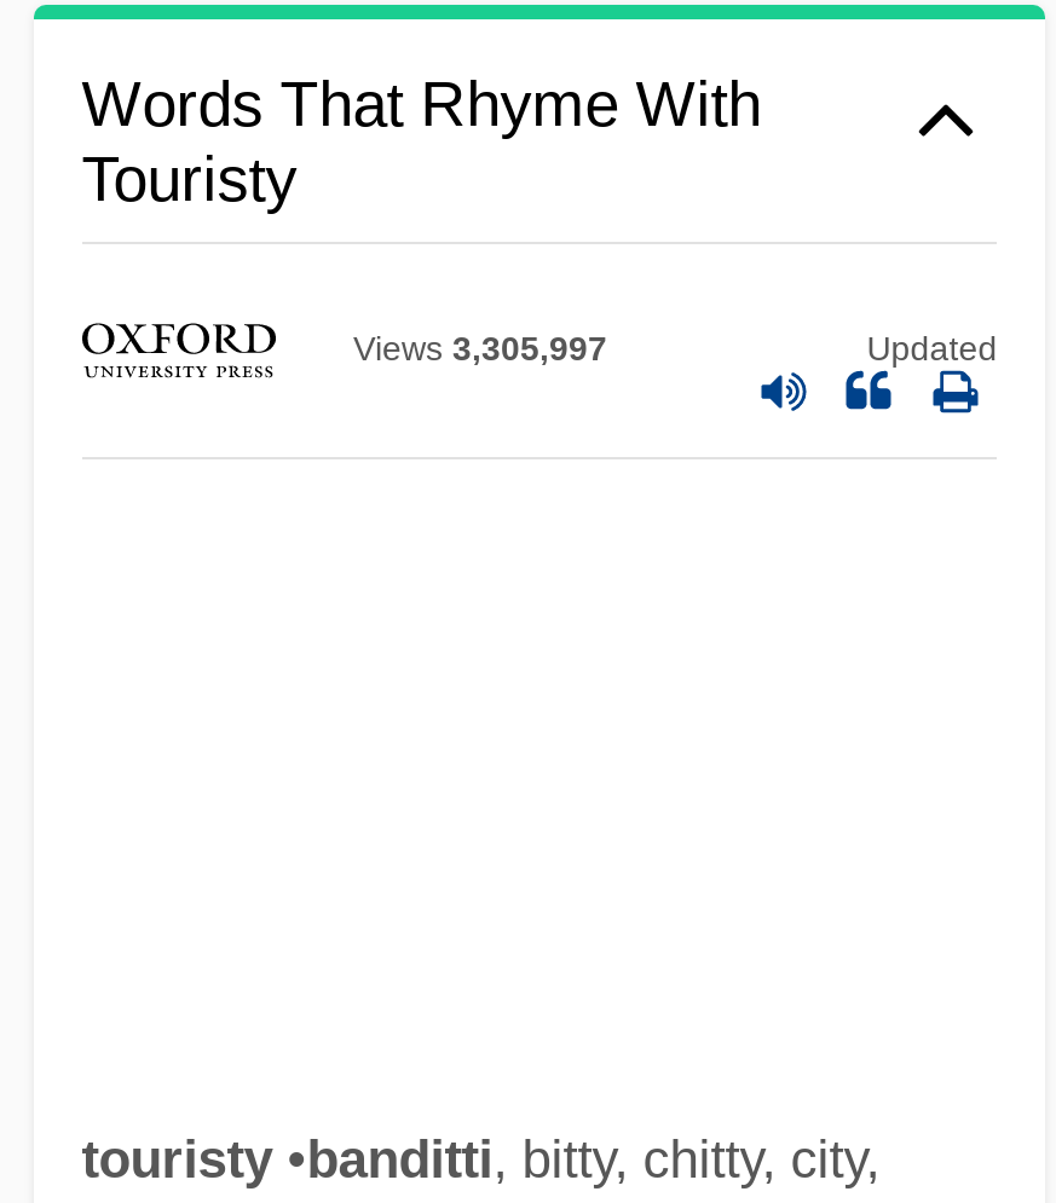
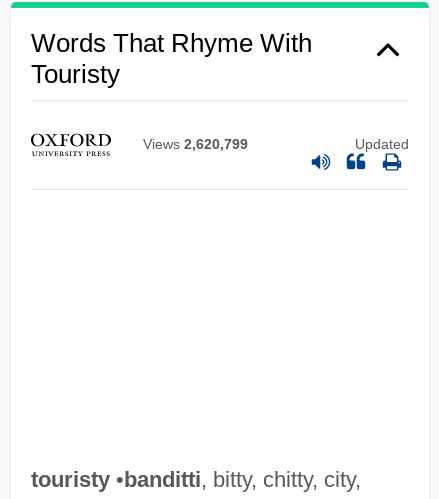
- Views 3,305,997
+ Views 2,620,799
